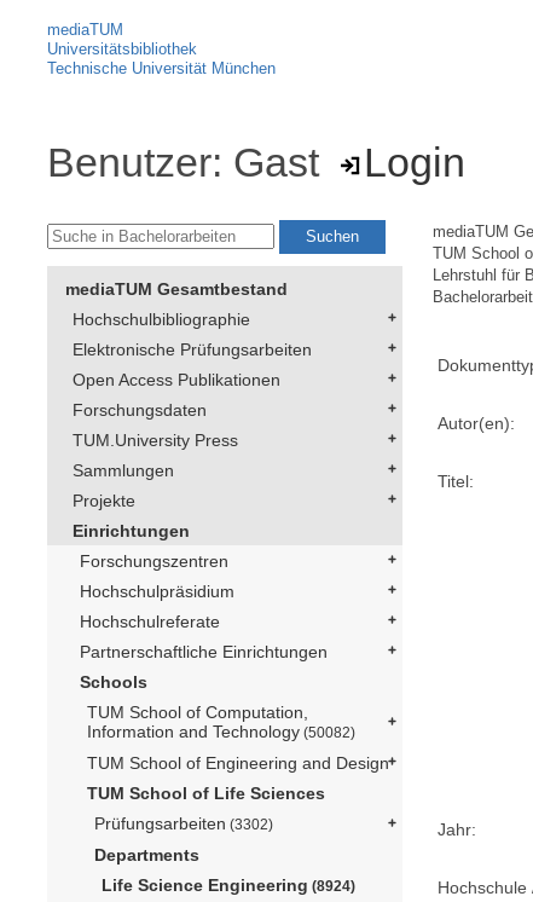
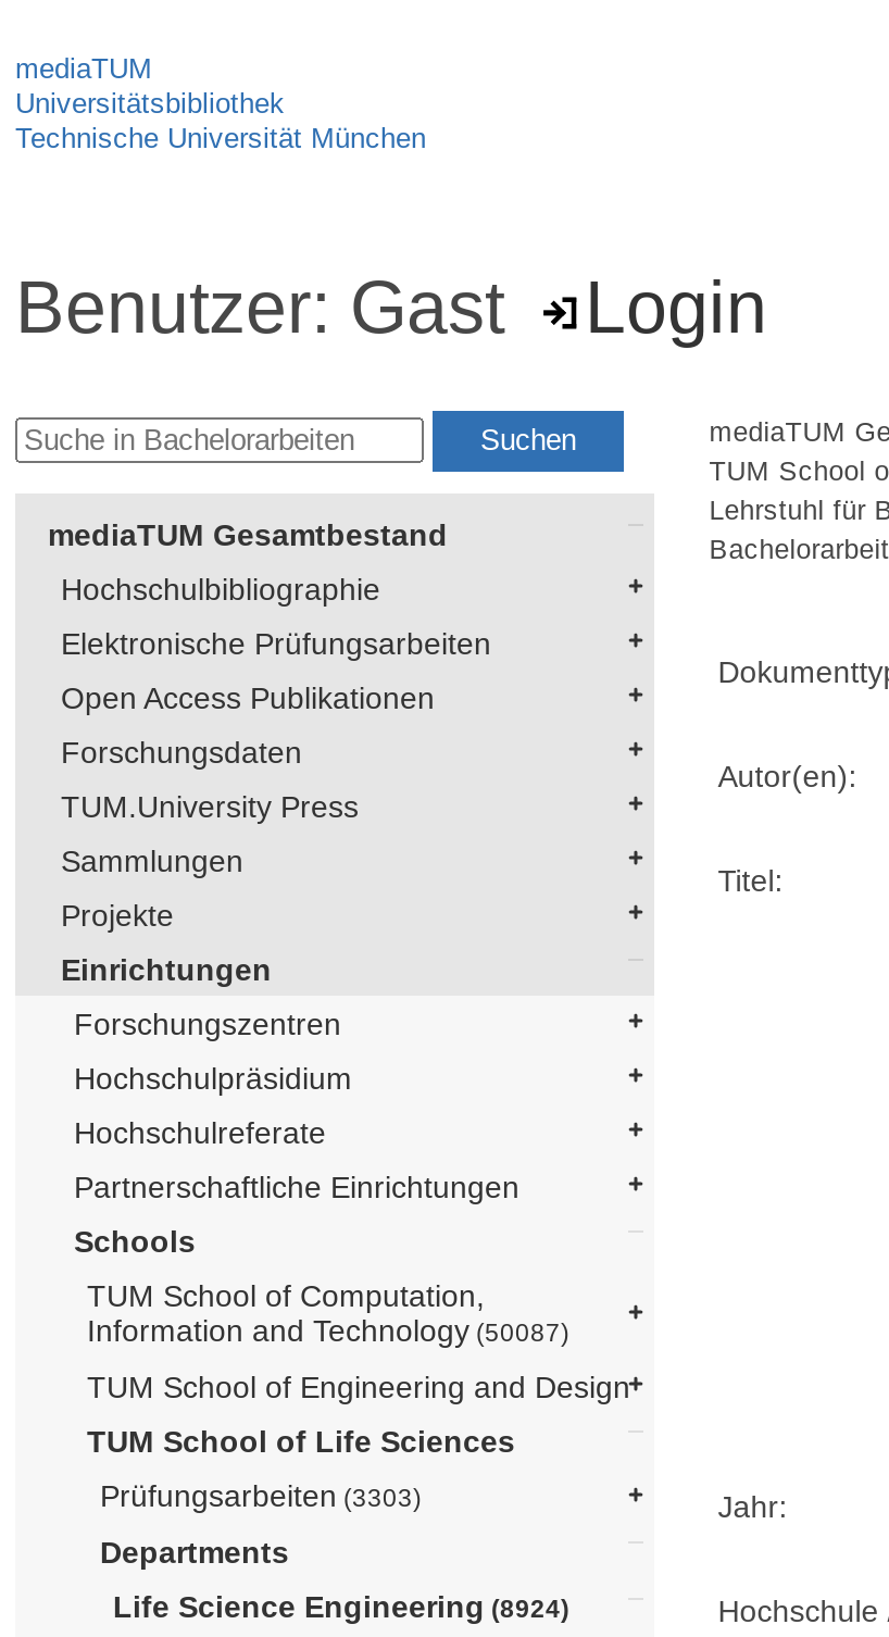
- Information and Technology (50082)
+ Information and Technology (50087)

- Prüfungsarbeiten (3302)
+ Prüfungsarbeiten (3303)
